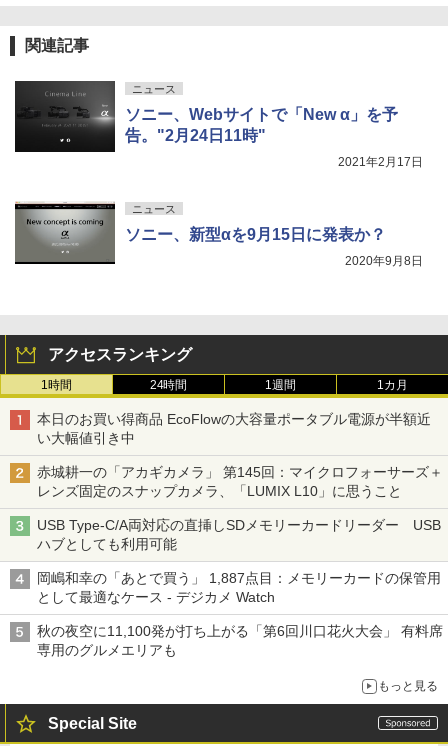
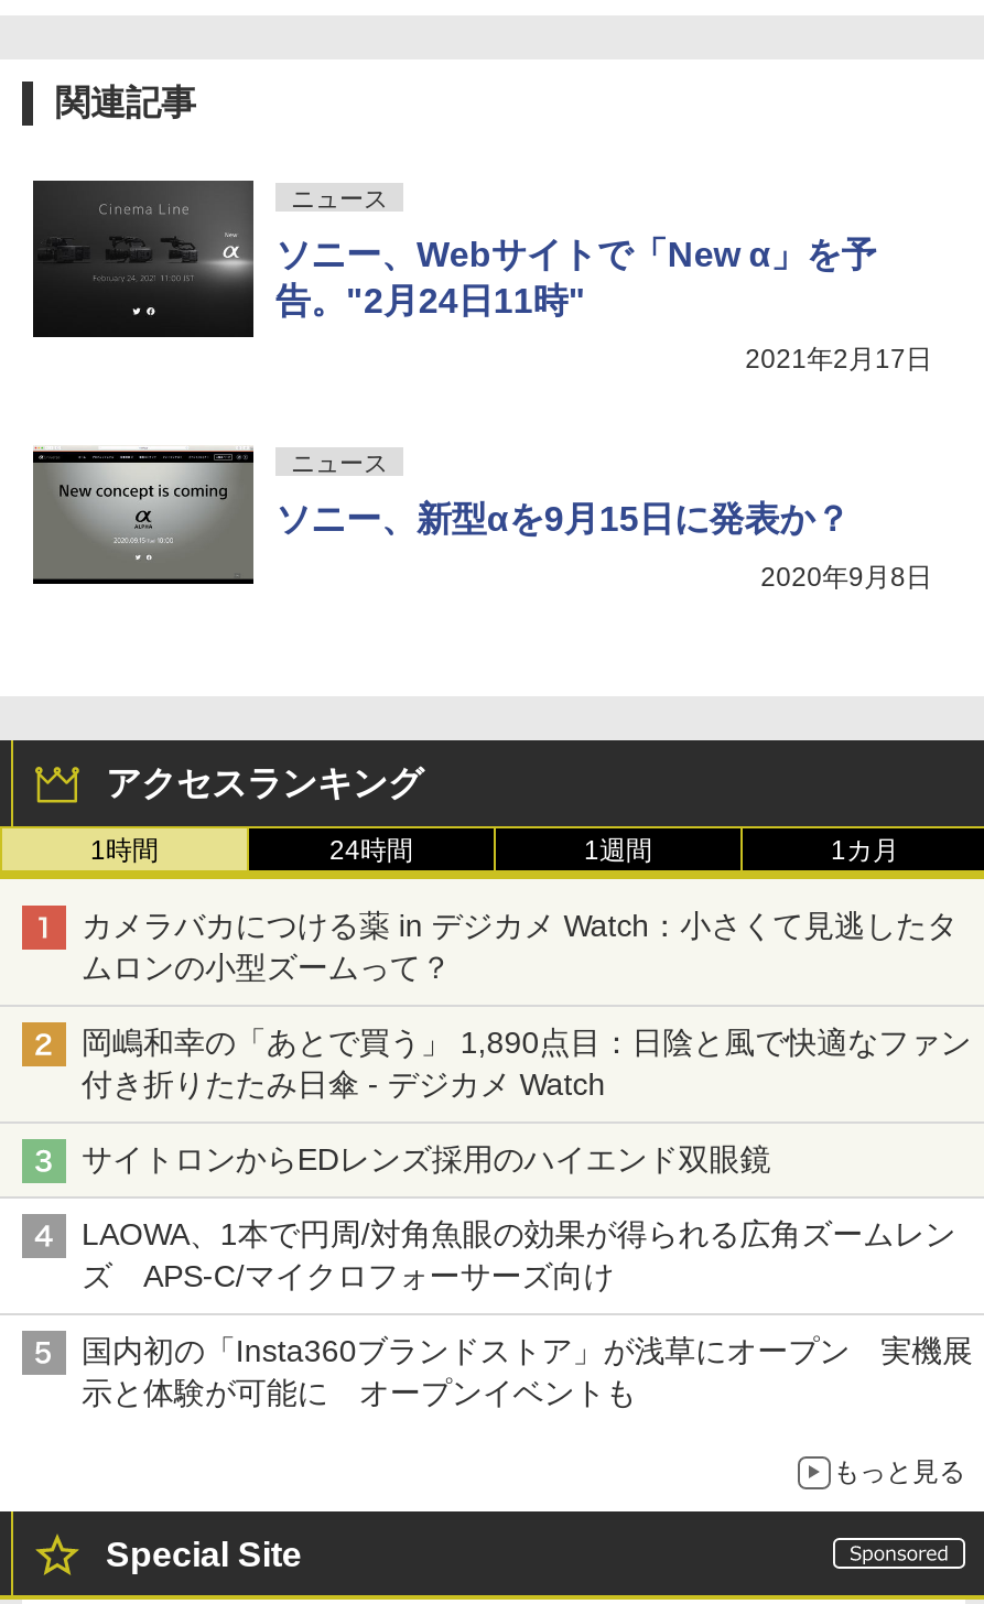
- 本日のお買い得商品 EcoFlowの大容量ポータブル電源が半額近
- い大幅値引き中
+ カメラバカにつける薬 in デジカメ Watch：小さくて見逃したタ
+ ムロンの小型ズームって？

- 赤城耕一の「アカギカメラ」 第145回：マイクロフォーサーズ＋
- レンズ固定のスナップカメラ、「LUMIX L10」に思うこと
+ 岡嶋和幸の「あとで買う」 1,890点目：日陰と風で快適なファン
+ 付き折りたたみ日傘 - デジカメ Watch

- USB Type-C/A両対応の直挿しSDメモリーカードリーダー USB
- ハブとしても利用可能
+ サイトロンからEDレンズ採用のハイエンド双眼鏡

- 岡嶋和幸の「あとで買う」 1,887点目：メモリーカードの保管用
- として最適なケース - デジカメ Watch
+ LAOWA、1本で円周/対角魚眼の効果が得られる広角ズームレン
+ ズ APS-C/マイクロフォーサーズ向け

- 秋の夜空に11,100発が打ち上がる「第6回川口花火大会」 有料席
- 専用のグルメエリアも
+ 国内初の「Insta360ブランドストア」が浅草にオープン 実機展
+ 示と体験が可能に オープンイベントも
